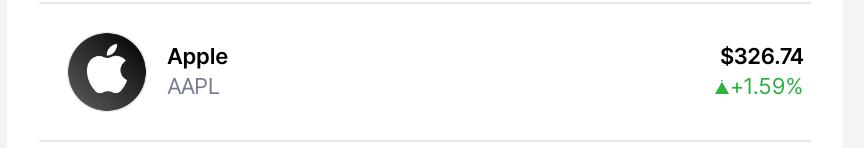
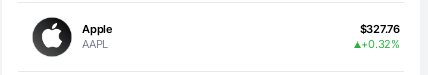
- $326.74
+ $327.76

- +1.59%
+ +0.32%
